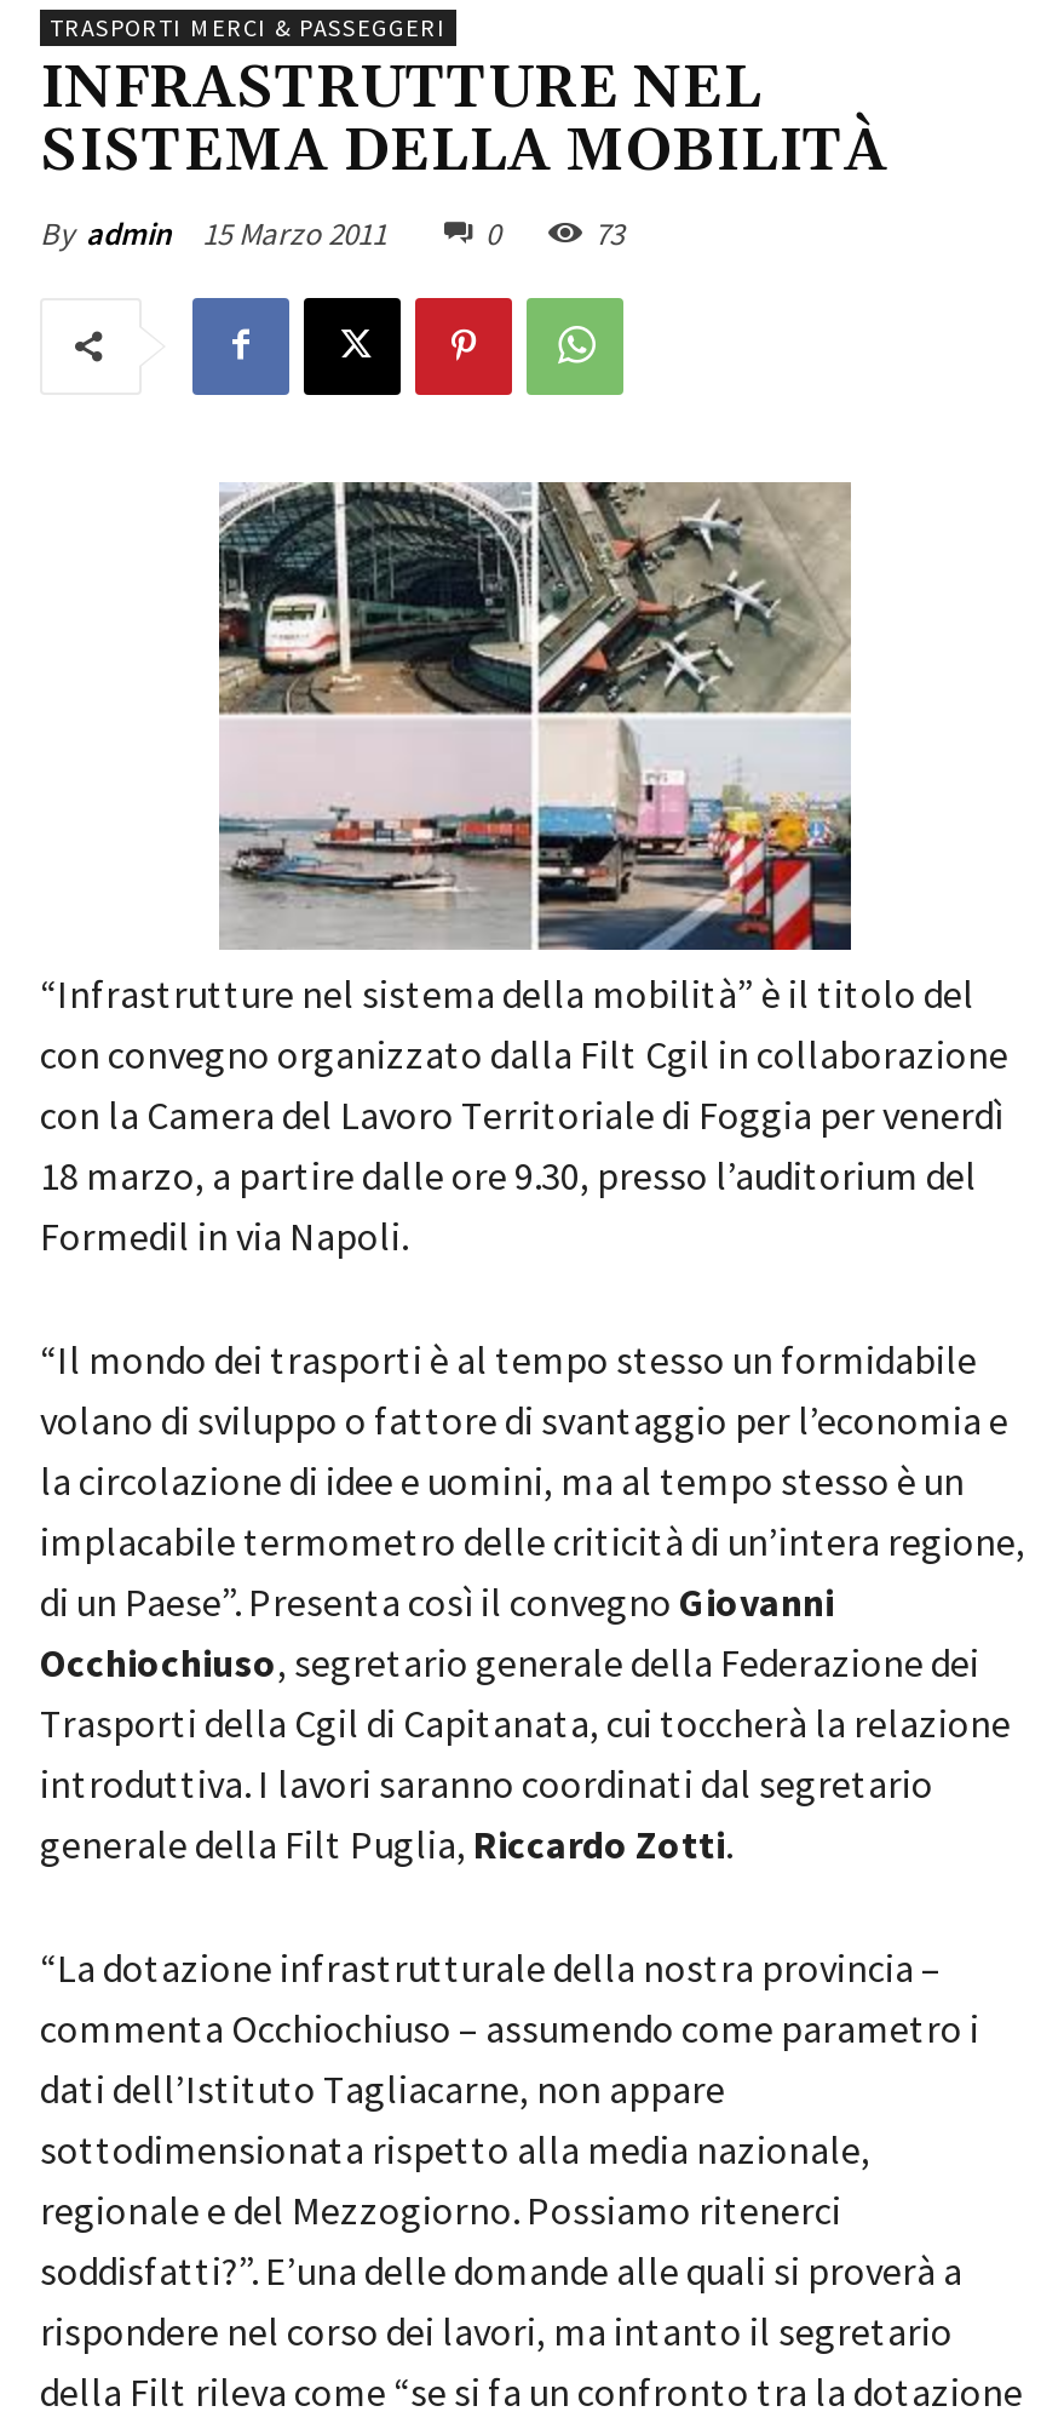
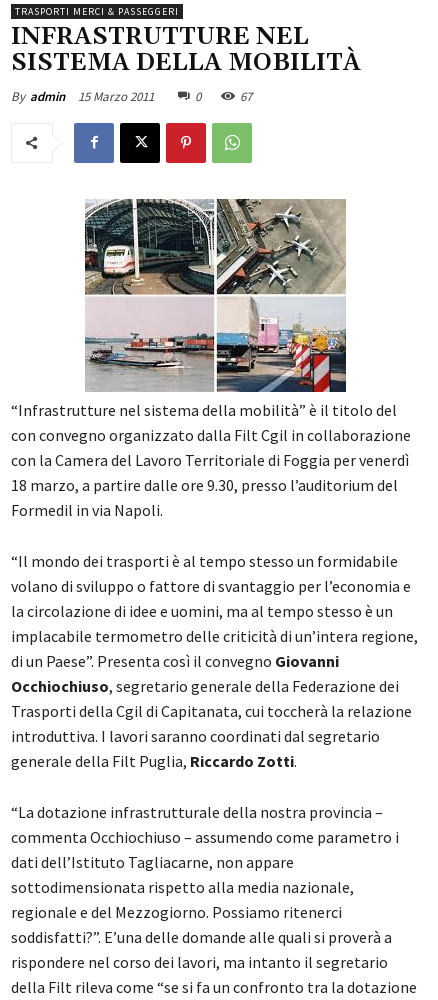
- 73
+ 67
